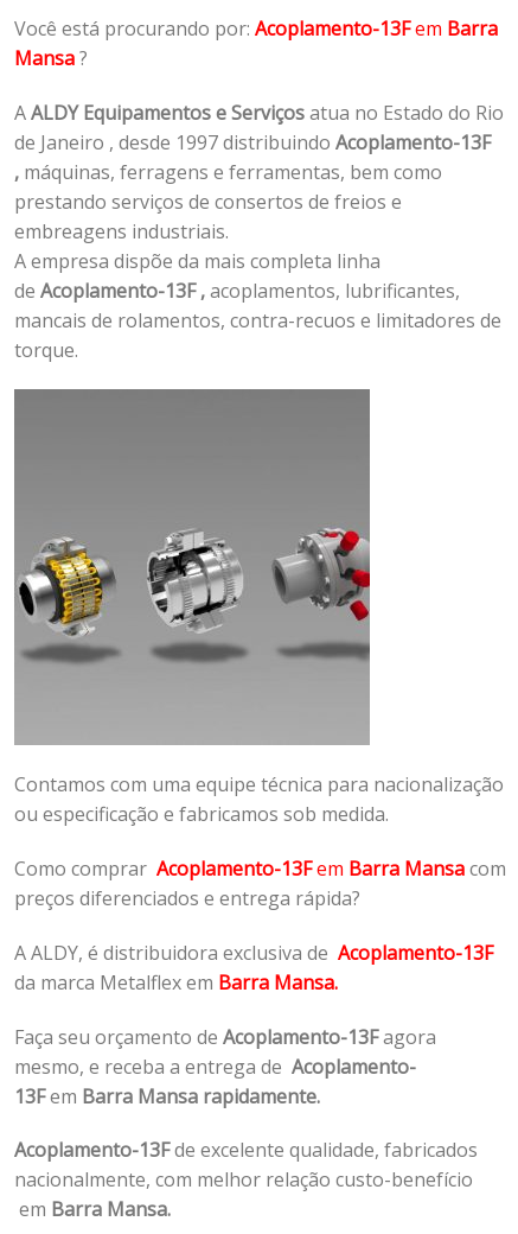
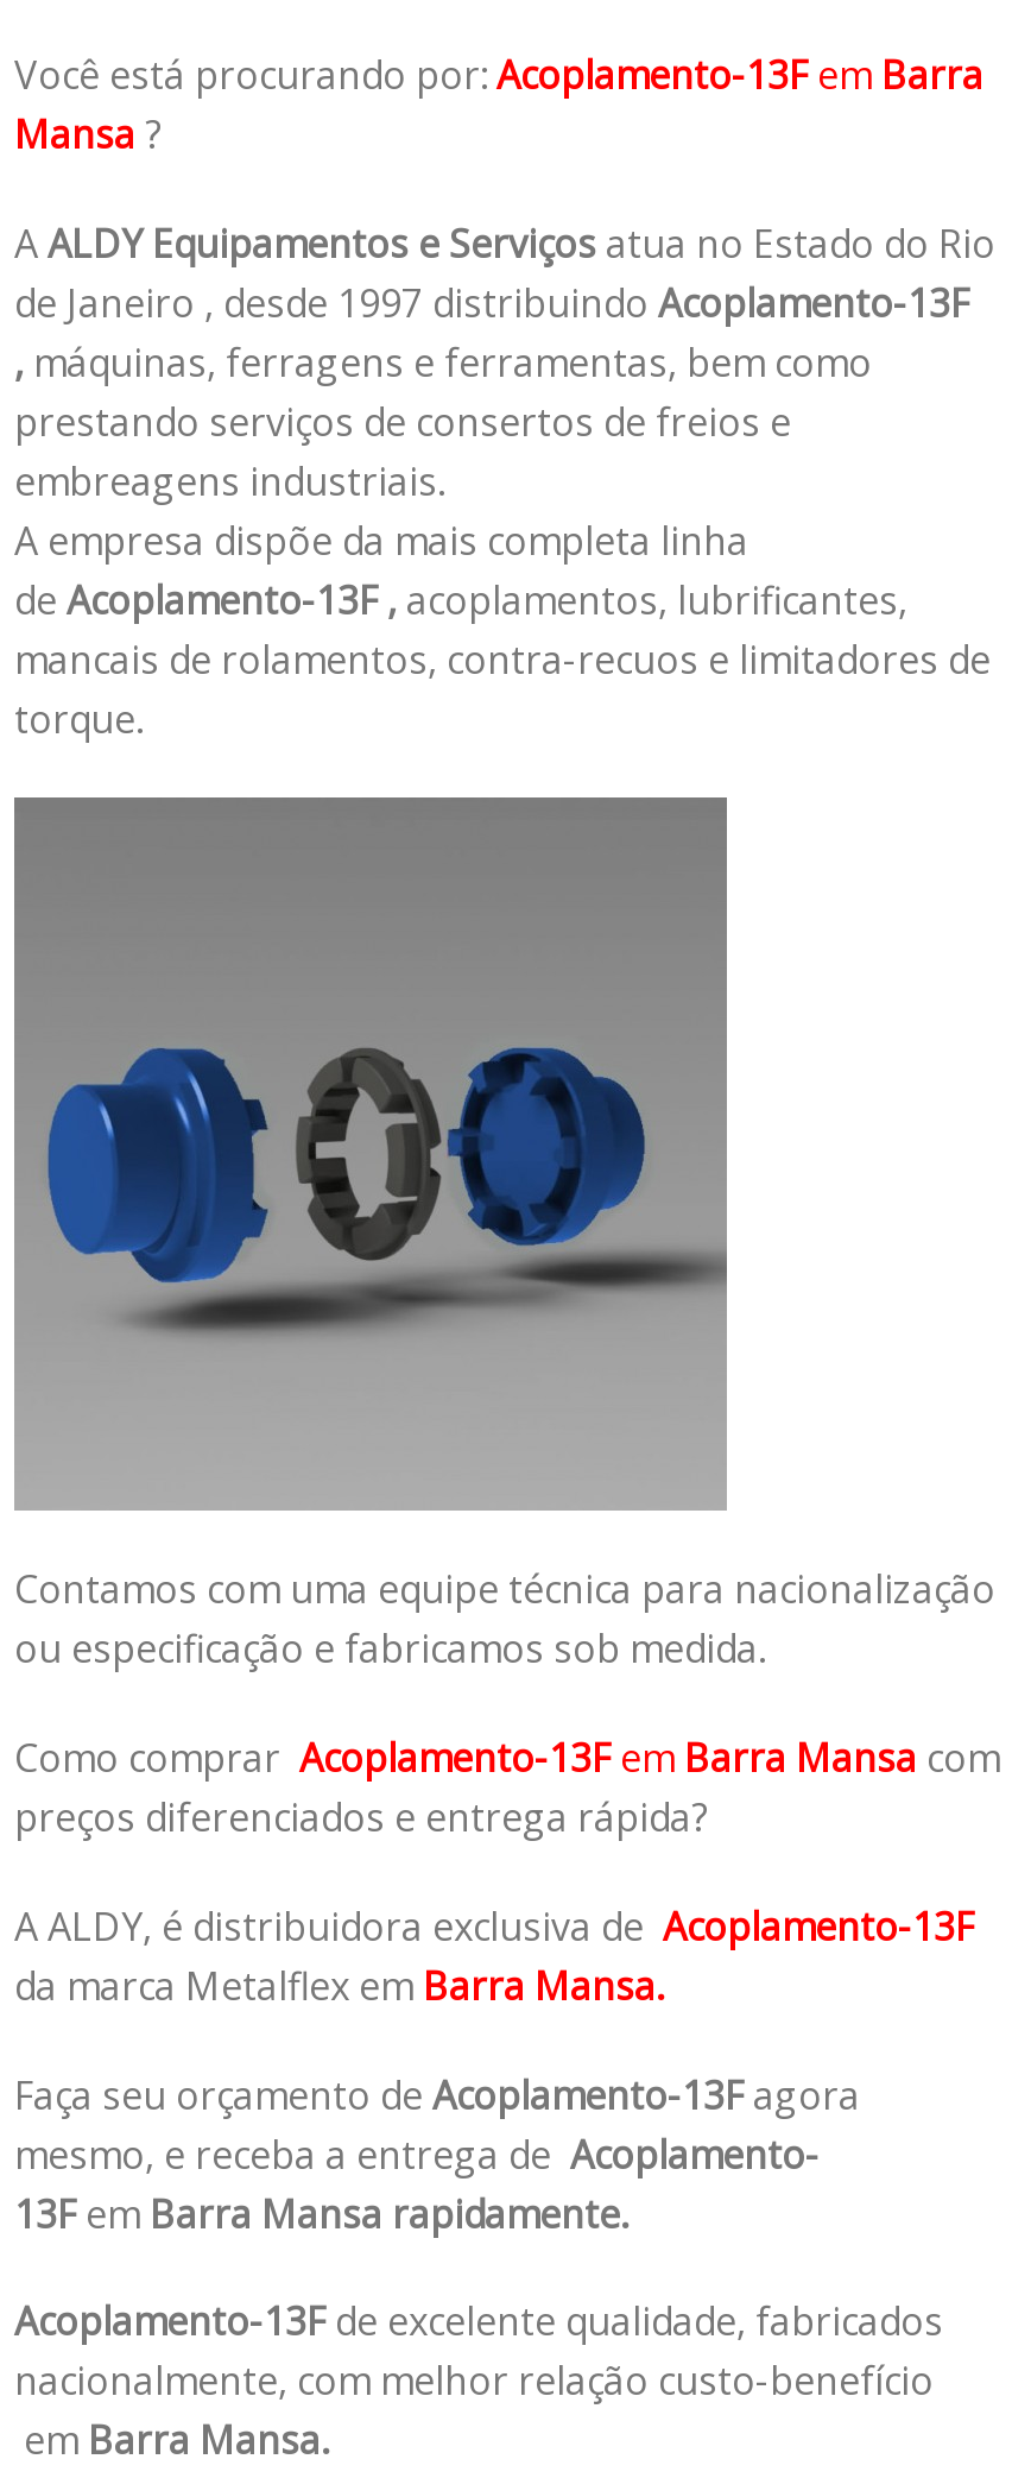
- [image]
+ [image]
